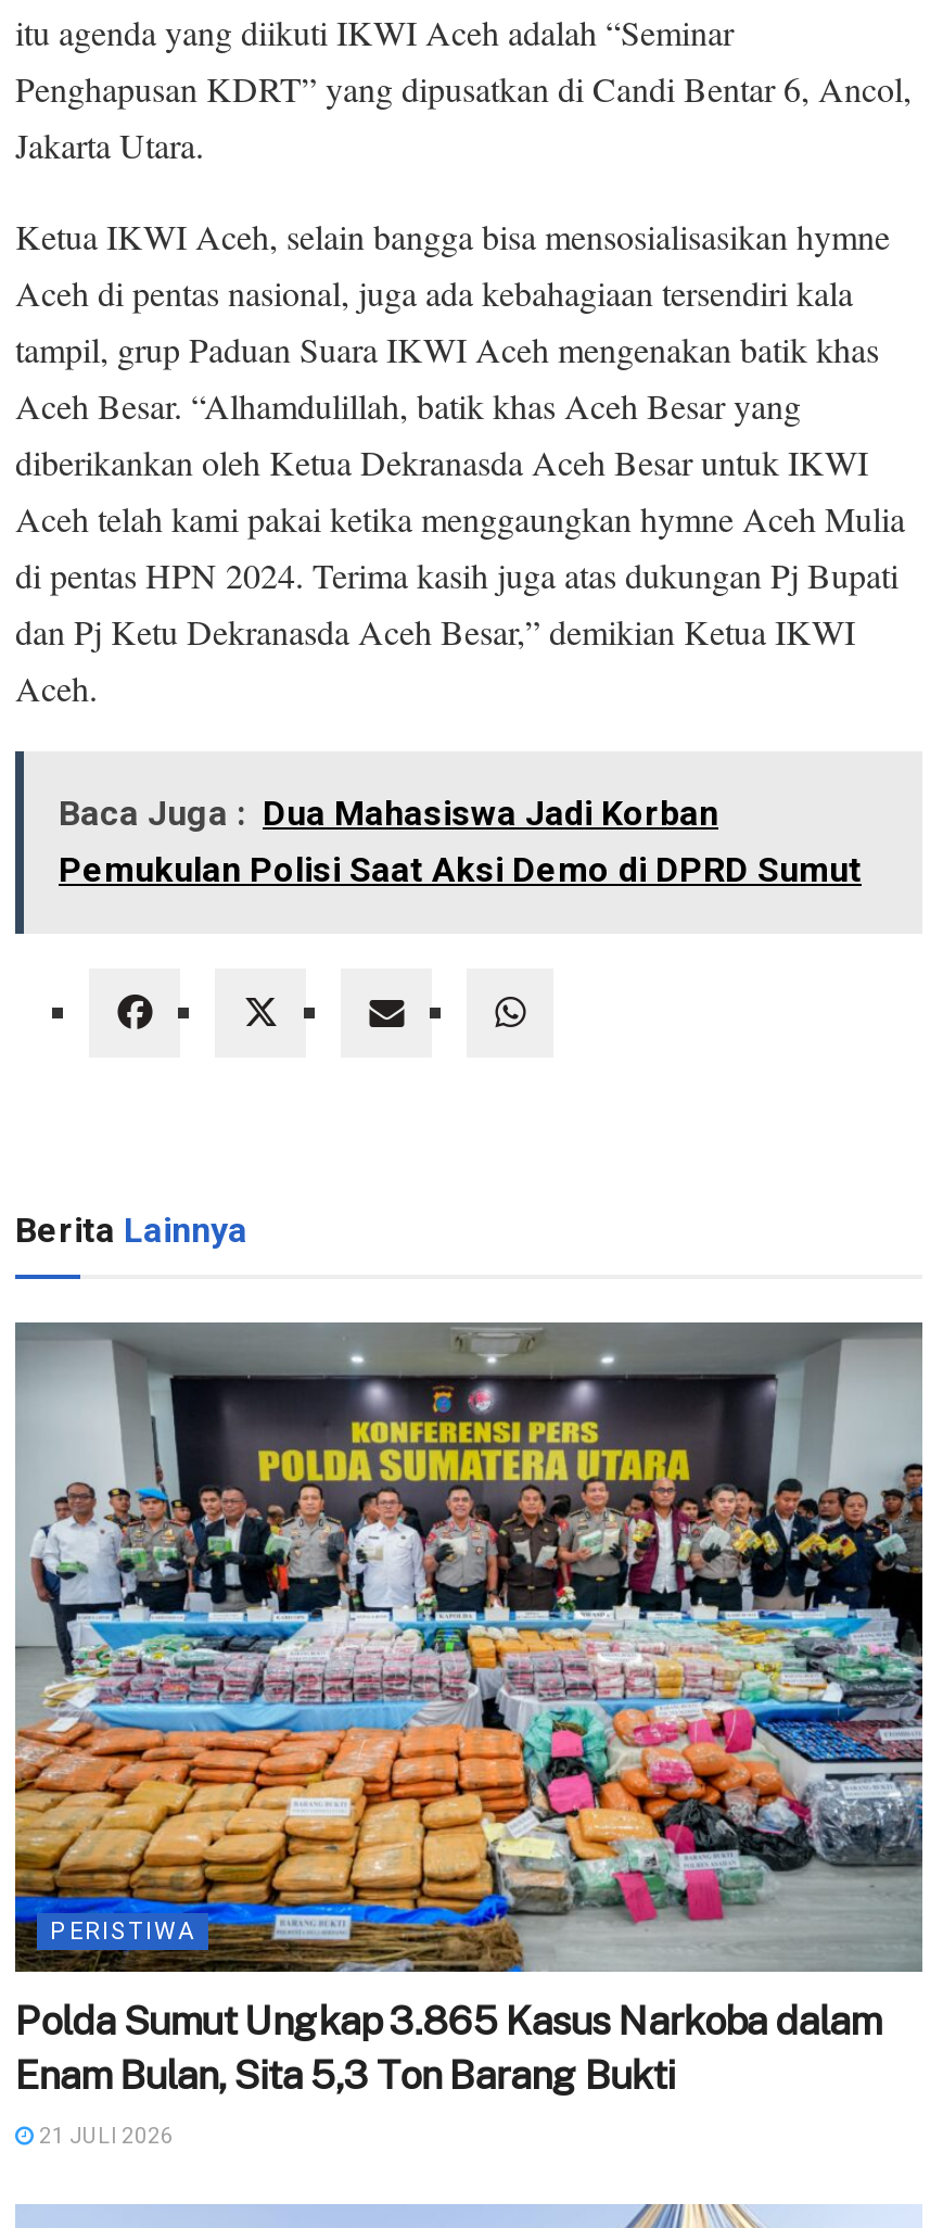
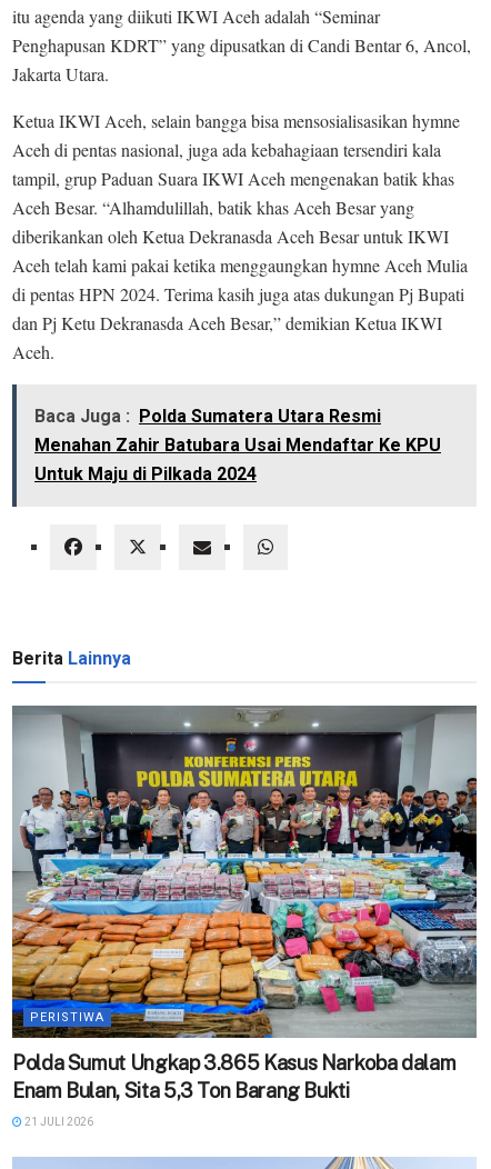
- Baca Juga : Dua Mahasiswa Jadi Korban
- Pemukulan Polisi Saat Aksi Demo di DPRD Sumut
+ Baca Juga : Polda Sumatera Utara Resmi
+ Menahan Zahir Batubara Usai Mendaftar Ke KPU
+ Untuk Maju di Pilkada 2024
